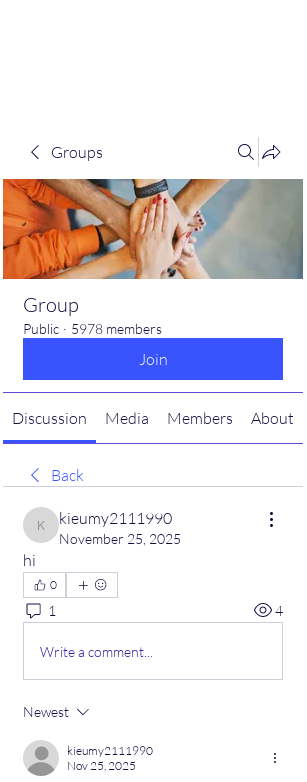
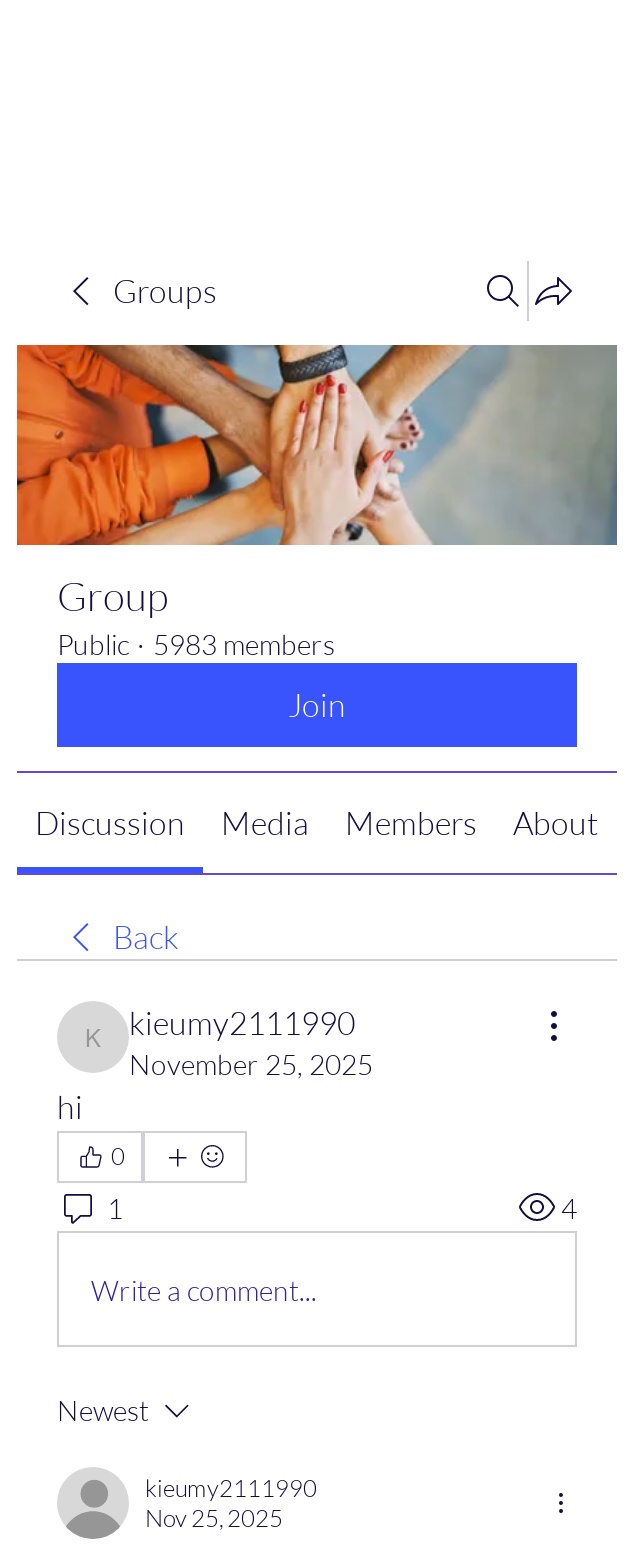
- Public · 5978 members
+ Public · 5983 members
